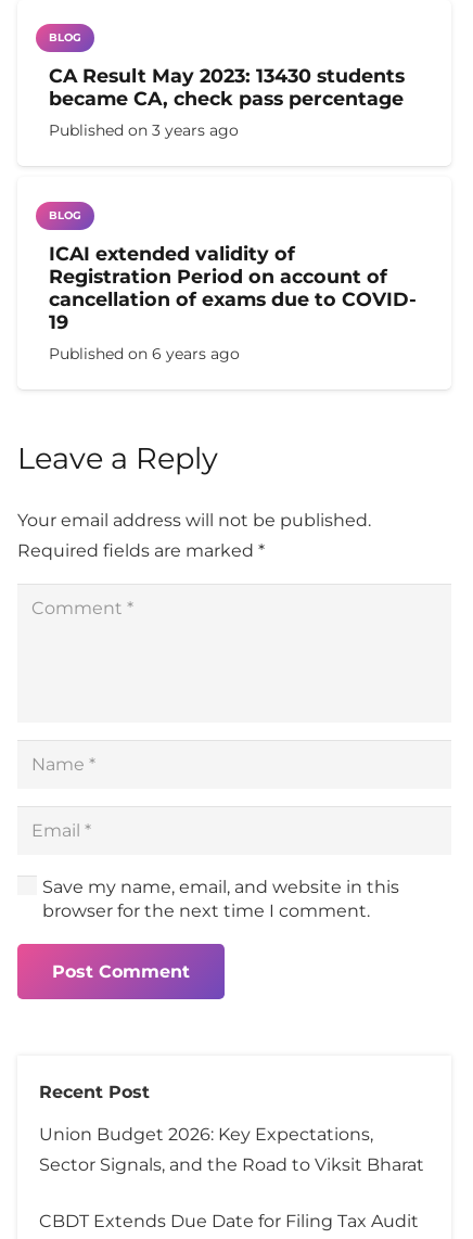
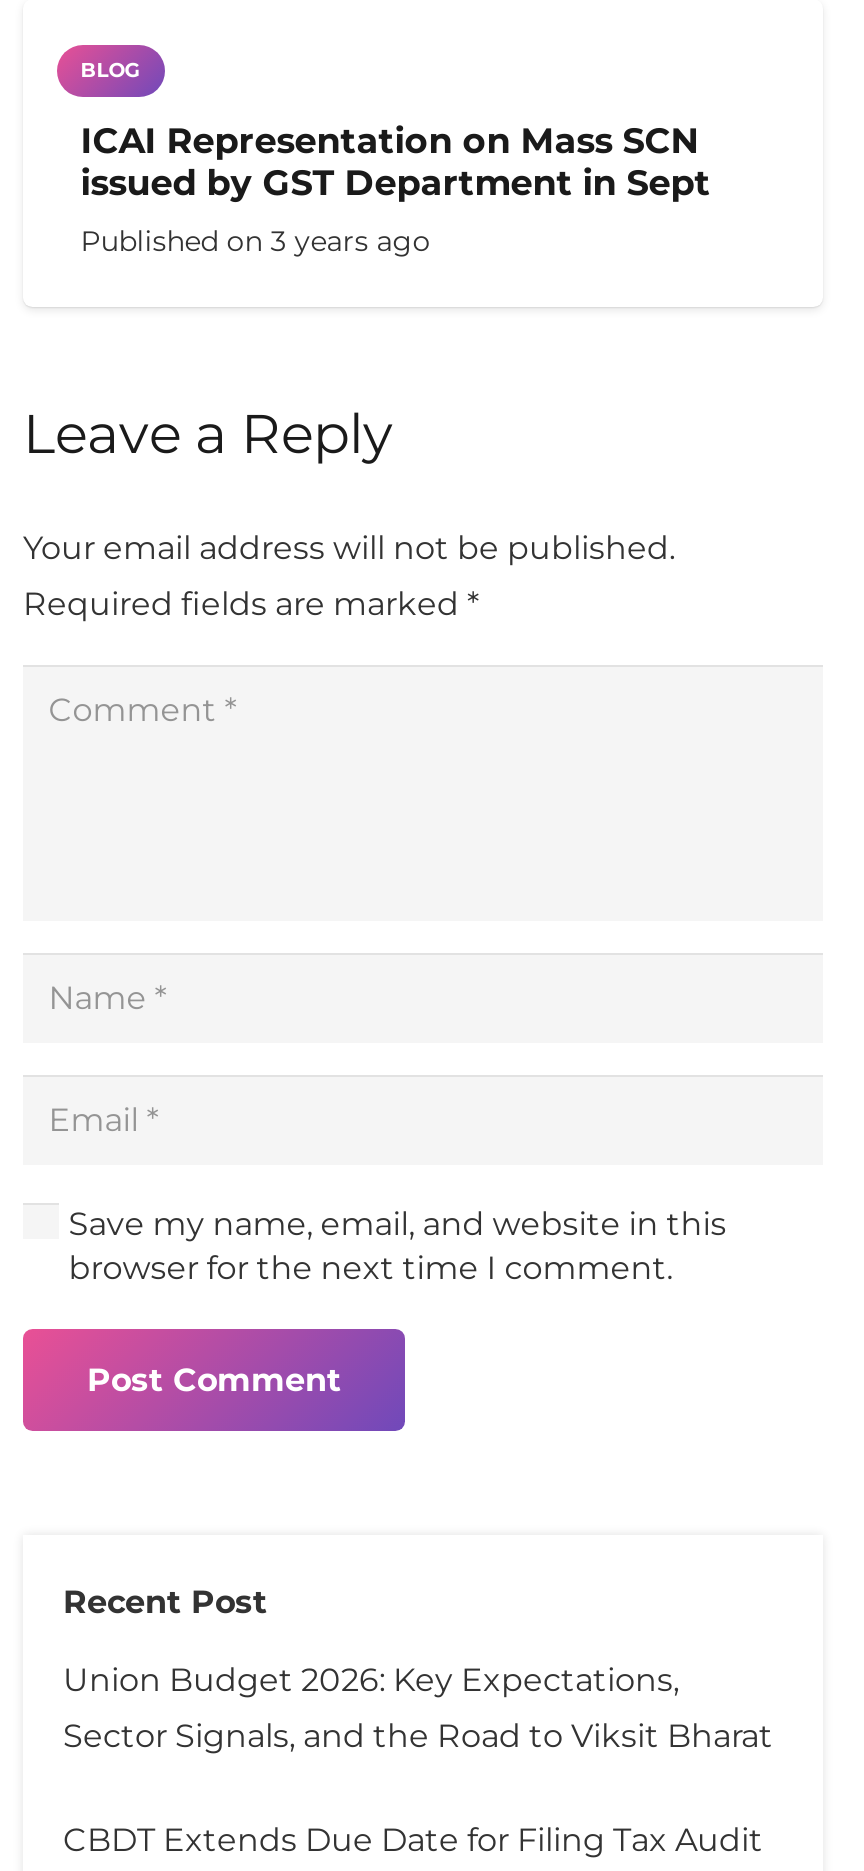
- CA Result May 2023: 13430 students
- became CA, check pass percentage
+ ICAI Representation on Mass SCN
+ issued by GST Department in Sept

- BLOG
- ICAI extended validity of
- Registration Period on account of
- cancellation of exams due to COVID-
- 19
- Published on 6 years ago
